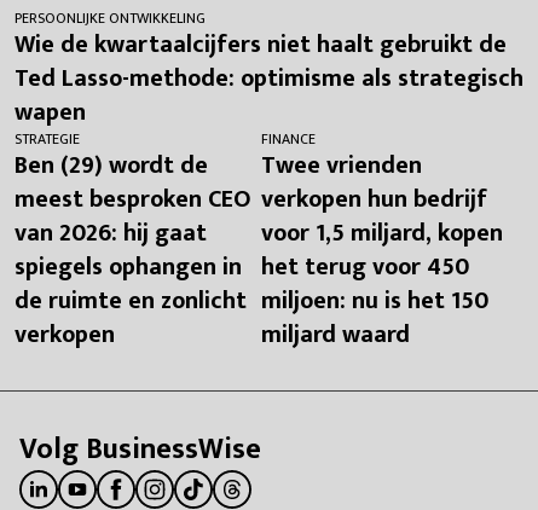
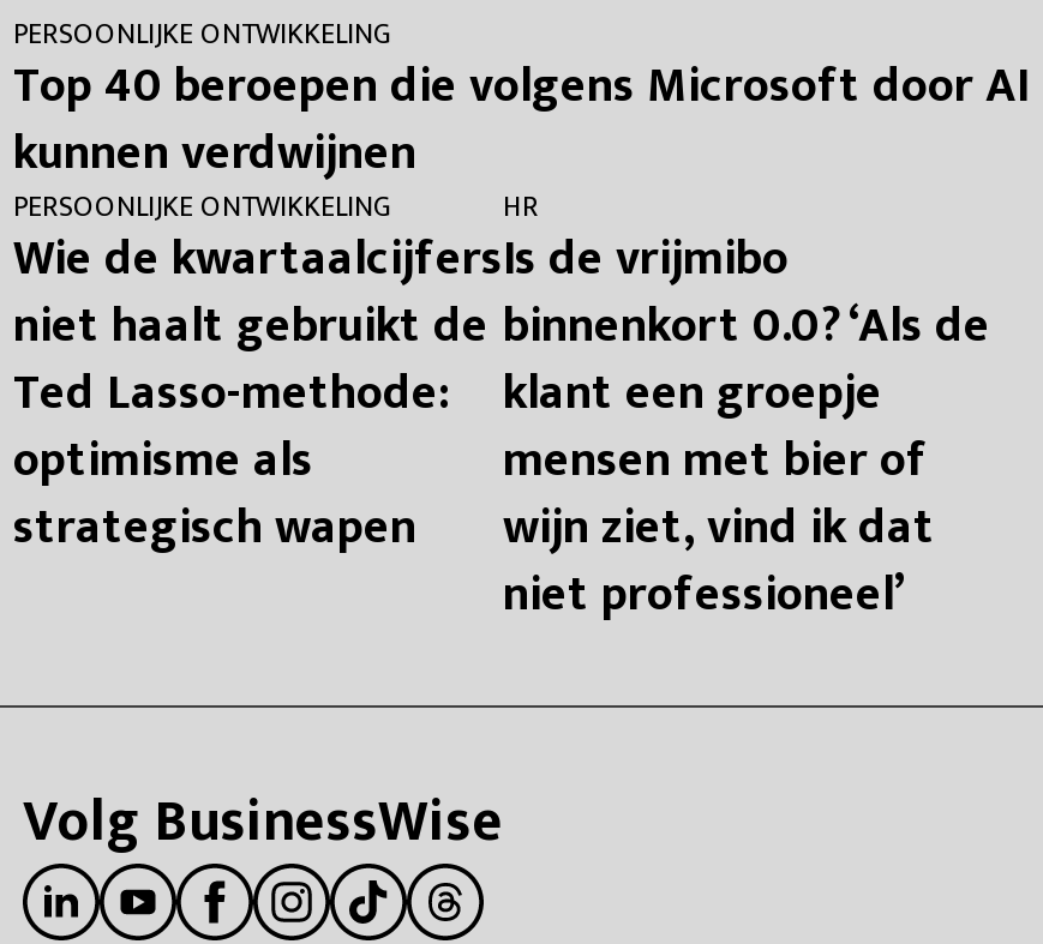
- Wie de kwartaalcijfers niet haalt gebruikt de
- Ted Lasso-methode: optimisme als strategisch
- wapen
- STRATEGIE
- Ben (29) wordt de
- meest besproken CEO
- van 2026: hij gaat
- spiegels ophangen in
- de ruimte en zonlicht
- verkopen
+ Top 40 beroepen die volgens Microsoft door AI
+ kunnen verdwijnen
+ PERSOONLIJKE ONTWIKKELING
+ Wie de kwartaalcijfers
+ niet haalt gebruikt de
+ Ted Lasso-methode:
+ optimisme als
+ strategisch wapen

- FINANCE
- Twee vrienden
- verkopen hun bedrijf
- voor 1,5 miljard, kopen
- het terug voor 450
- miljoen: nu is het 150
- miljard waard
+ HR
+ Is de vrijmibo
+ binnenkort 0.0? ‘Als de
+ klant een groepje
+ mensen met bier of
+ wijn ziet, vind ik dat
+ niet professioneel’
